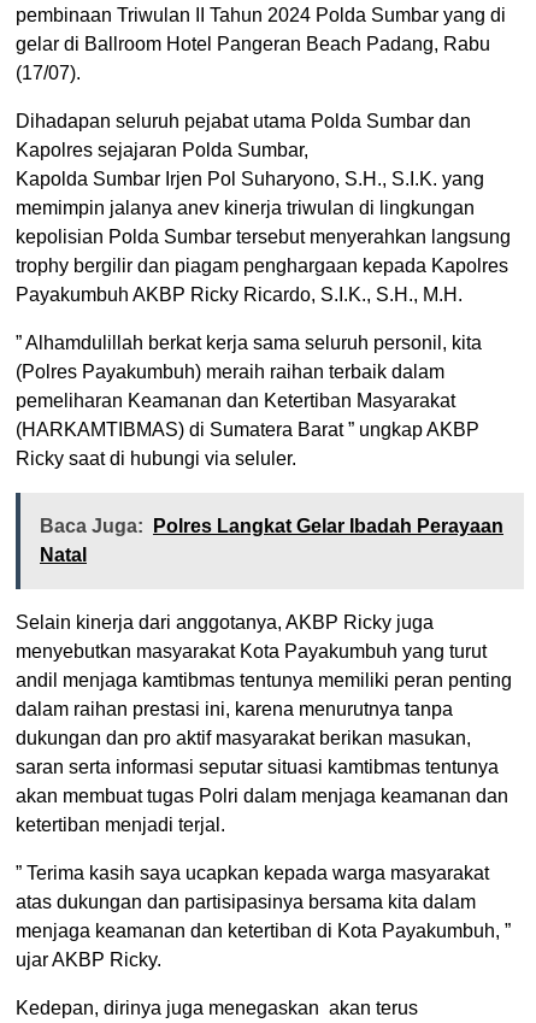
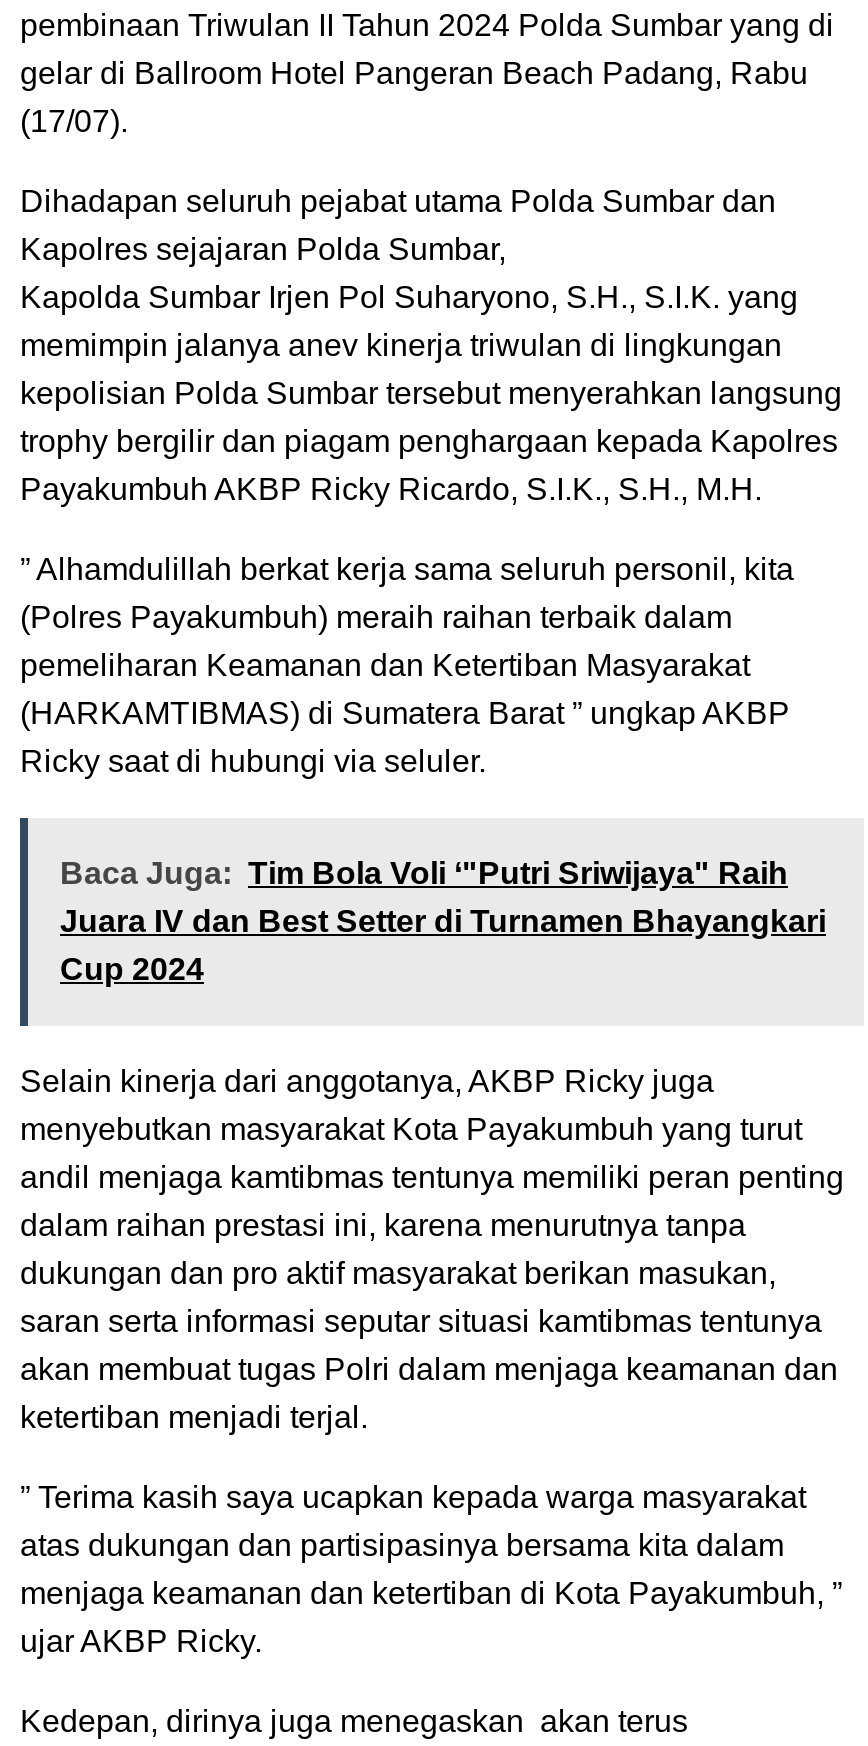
- Baca Juga: Polres Langkat Gelar Ibadah Perayaan
- Natal
+ Baca Juga: Tim Bola Voli ‘"Putri Sriwijaya" Raih
+ Juara IV dan Best Setter di Turnamen Bhayangkari
+ Cup 2024
